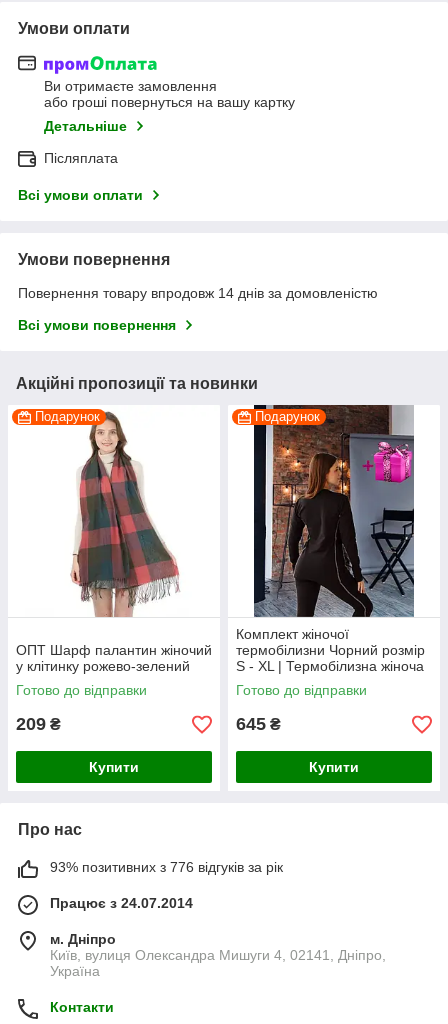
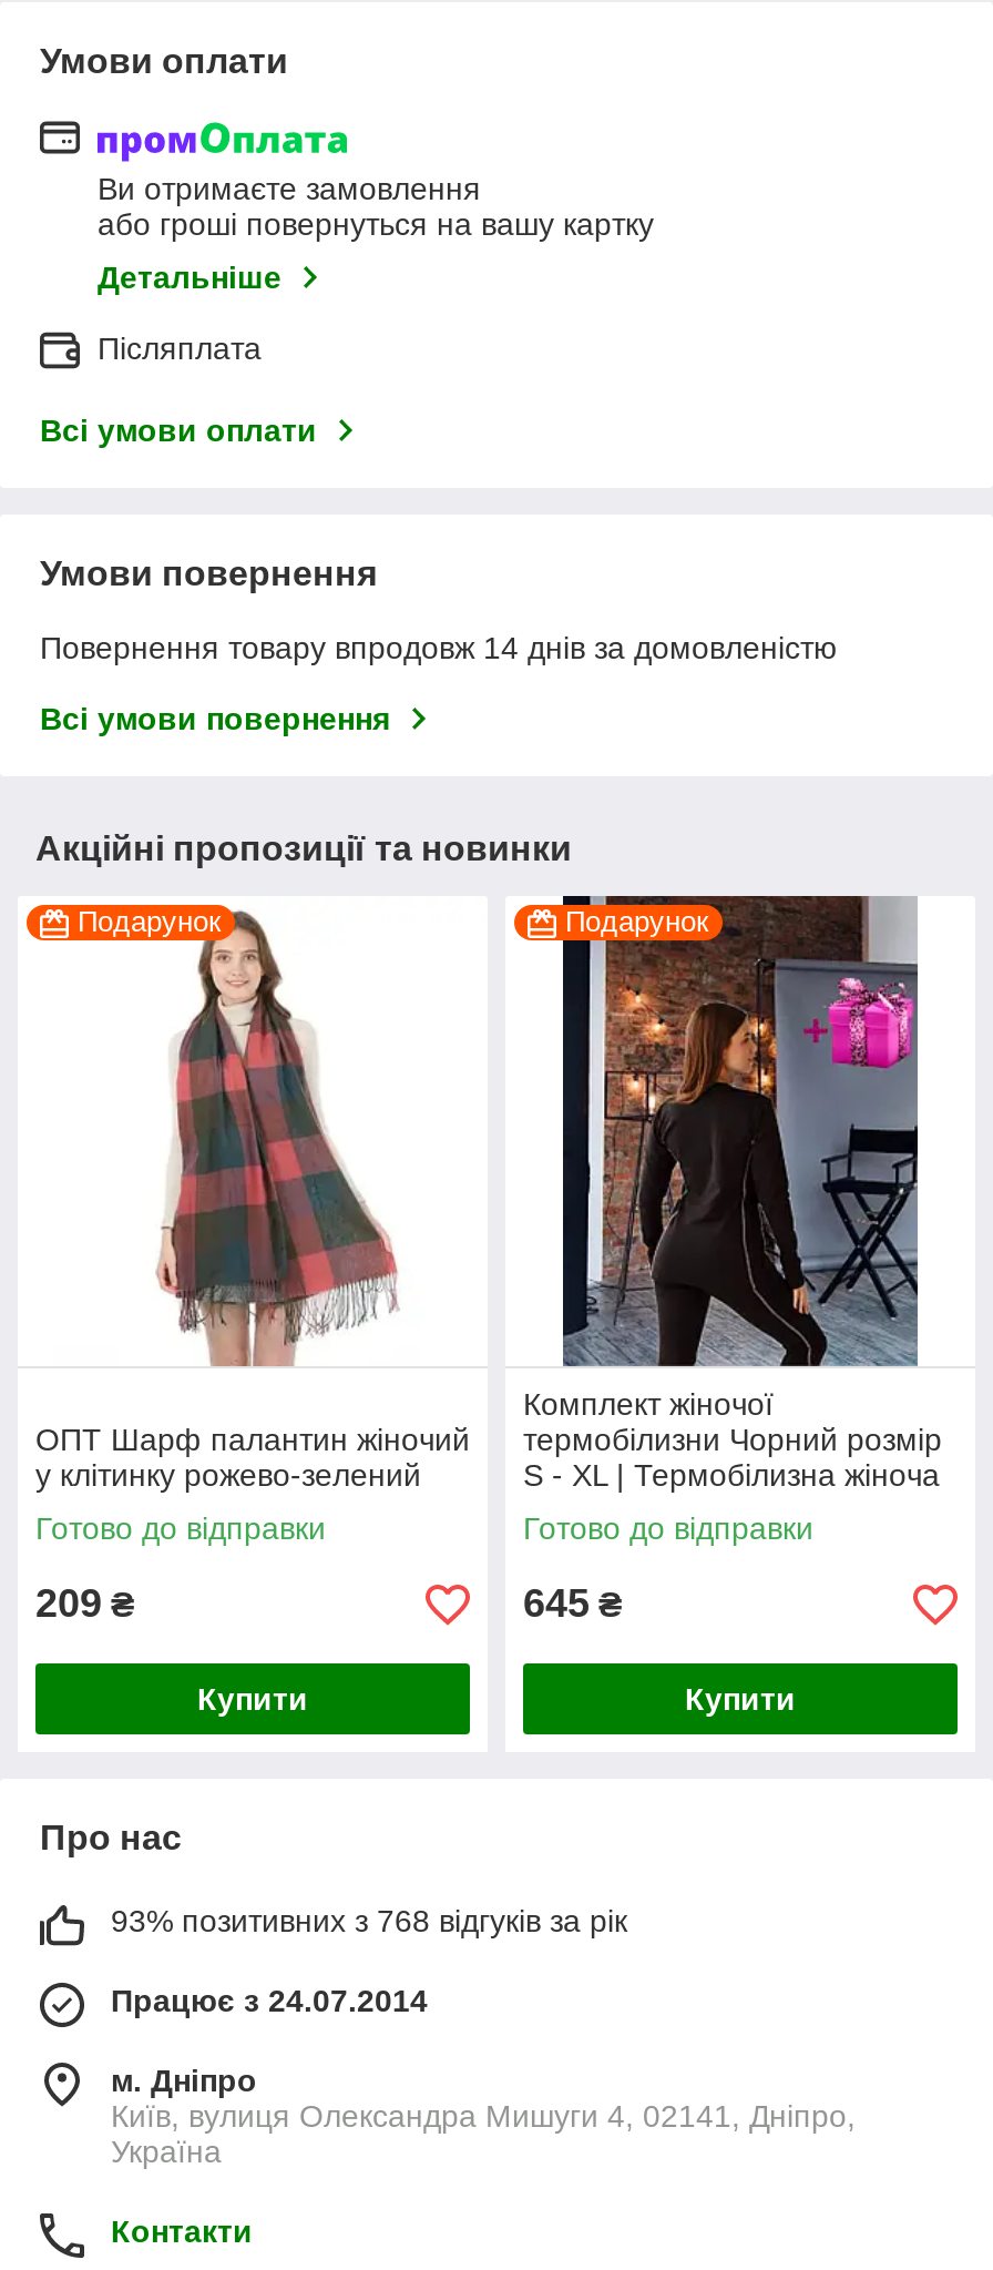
- 93% позитивних з 776 відгуків за рік
+ 93% позитивних з 768 відгуків за рік
